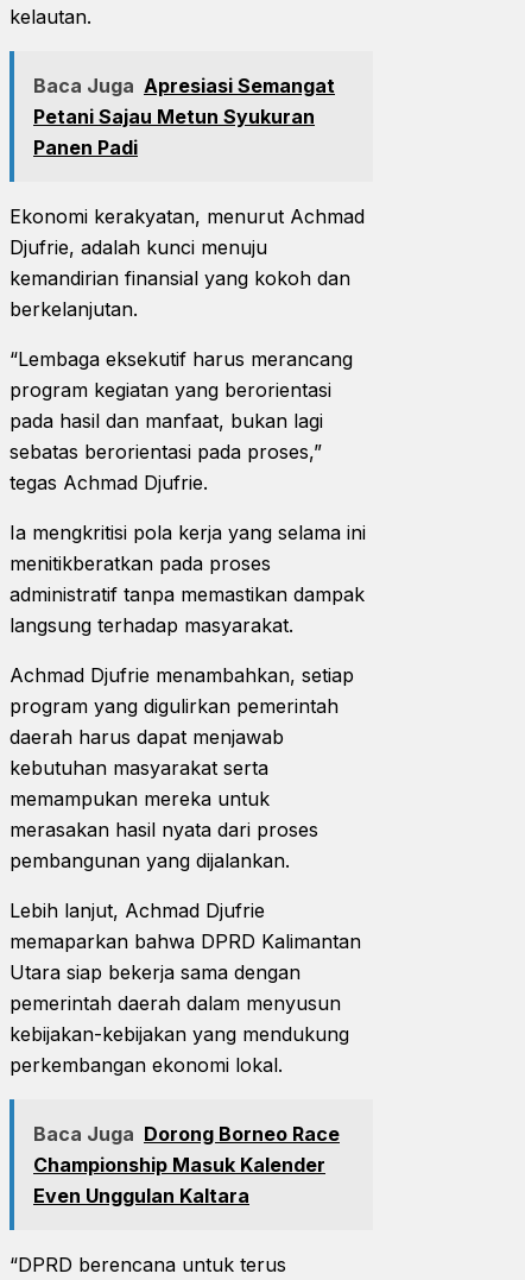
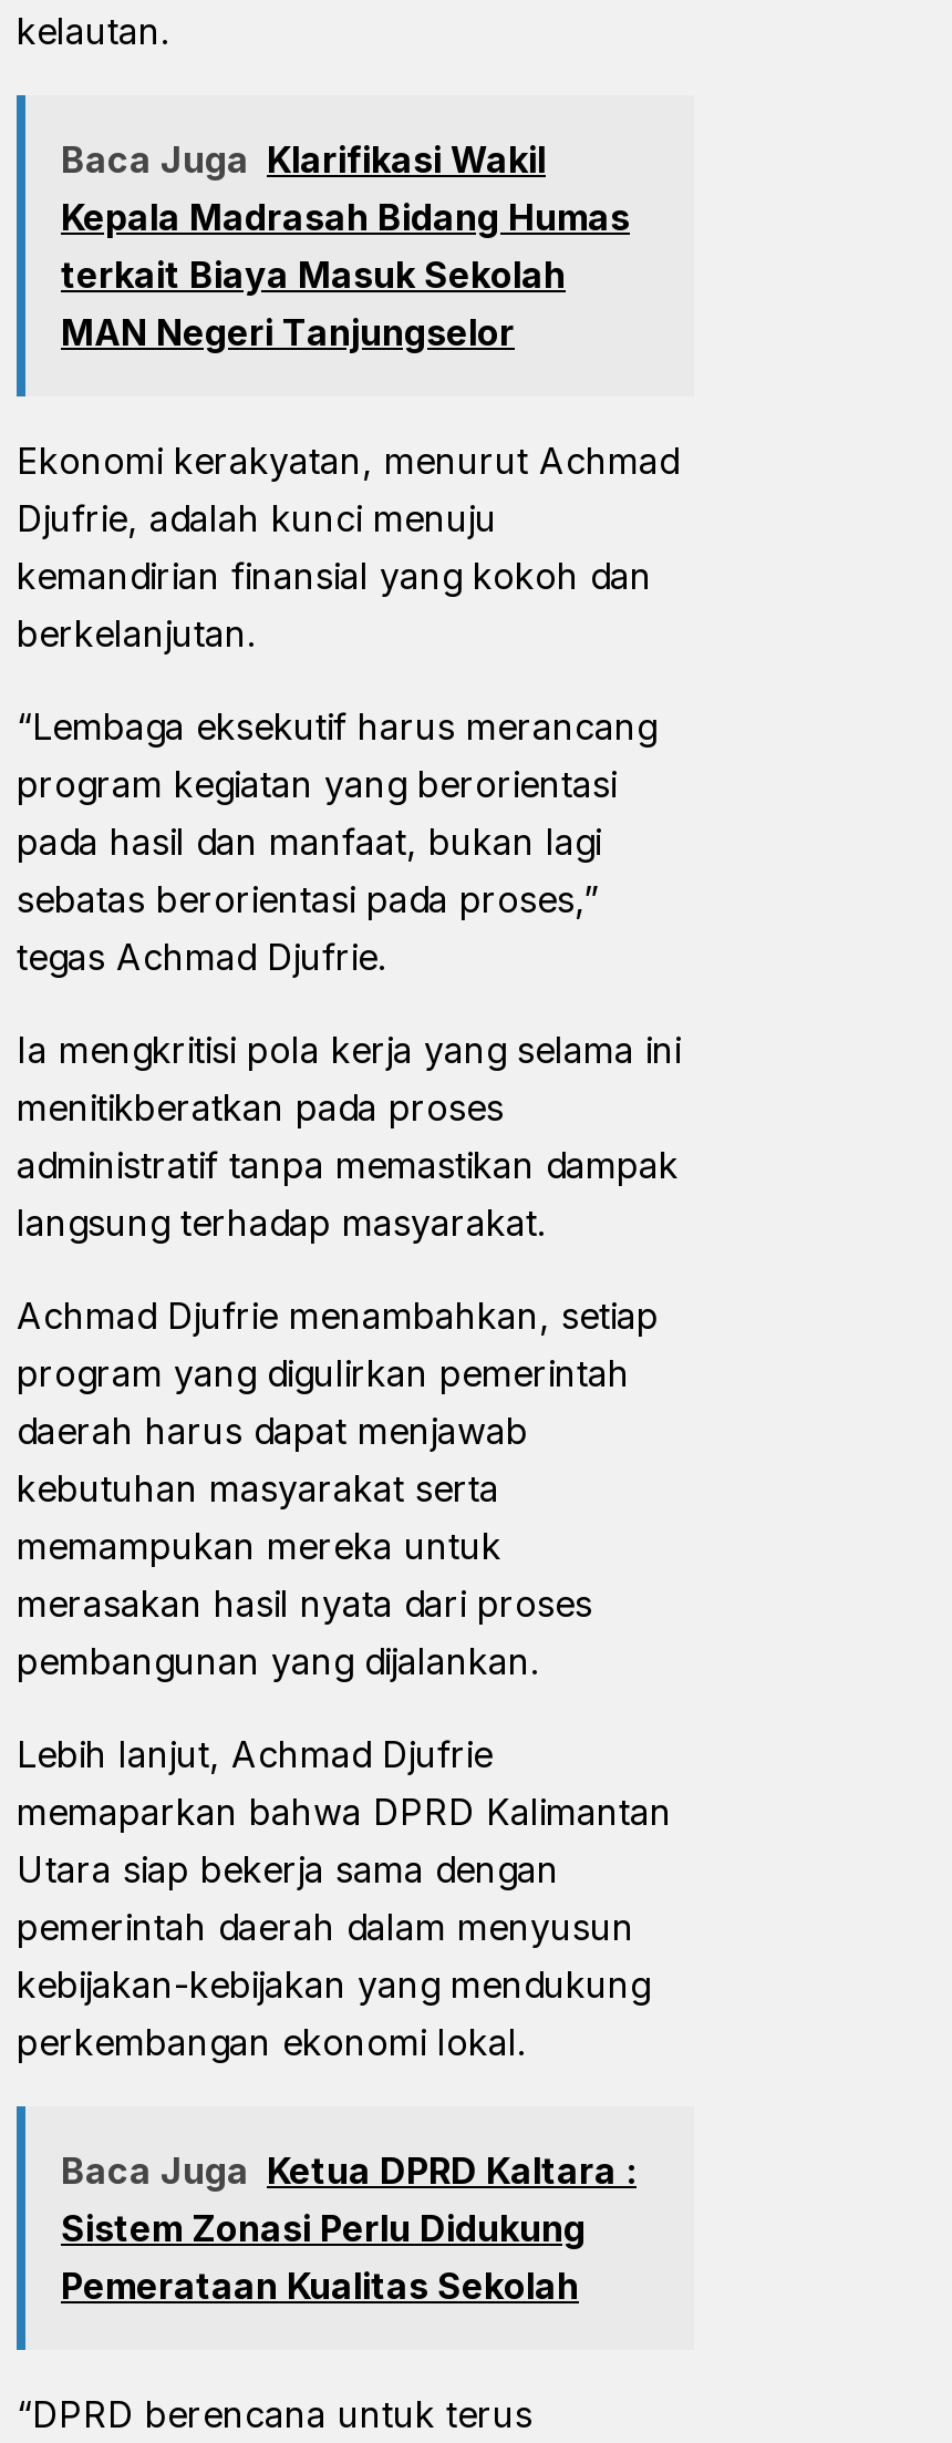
- Baca Juga Apresiasi Semangat
- Petani Sajau Metun Syukuran
- Panen Padi
+ Baca Juga Klarifikasi Wakil
+ Kepala Madrasah Bidang Humas
+ terkait Biaya Masuk Sekolah
+ MAN Negeri Tanjungselor

- Baca Juga Dorong Borneo Race
- Championship Masuk Kalender
- Even Unggulan Kaltara
+ Baca Juga Ketua DPRD Kaltara :
+ Sistem Zonasi Perlu Didukung
+ Pemerataan Kualitas Sekolah
